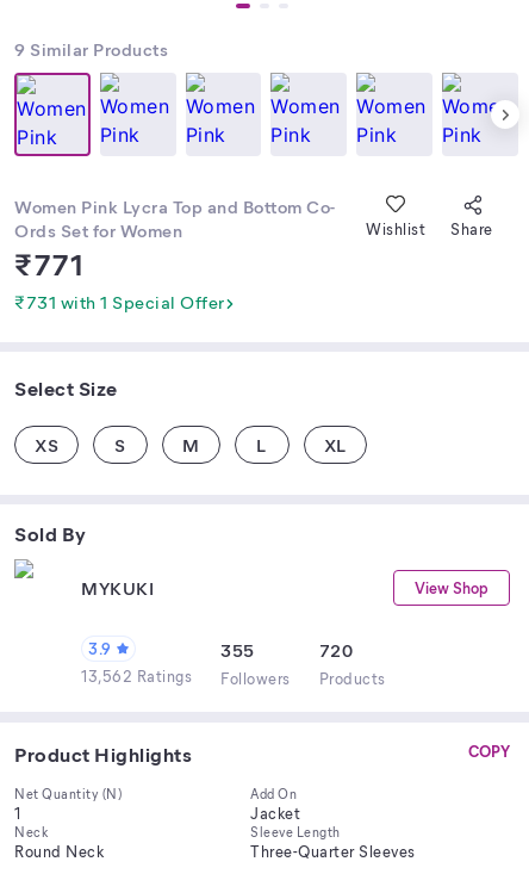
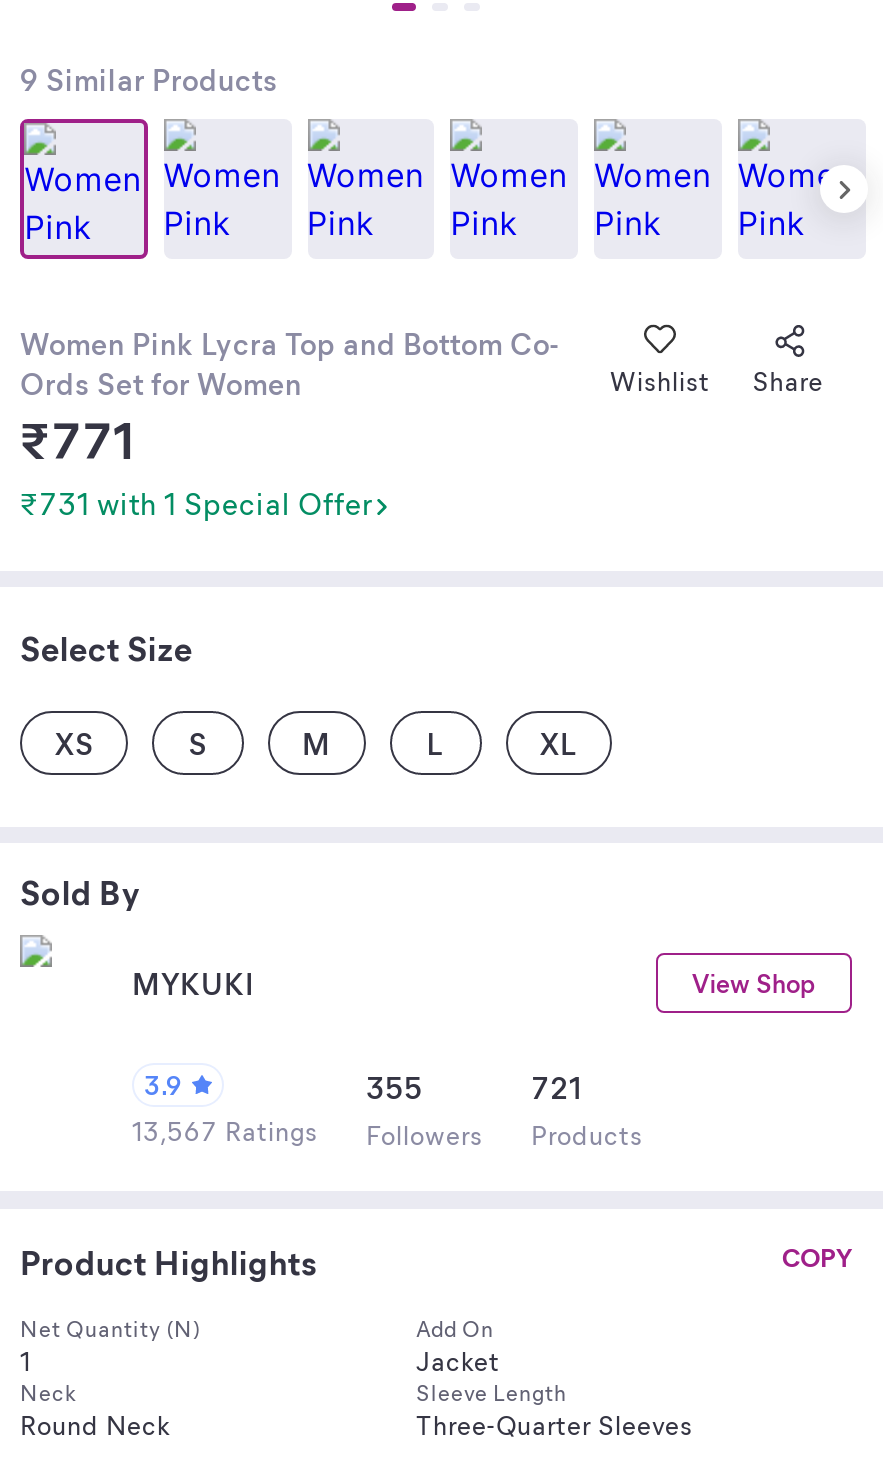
- 720
+ 721

- 13,562 Ratings Followers Products
+ 13,567 Ratings Followers Products
